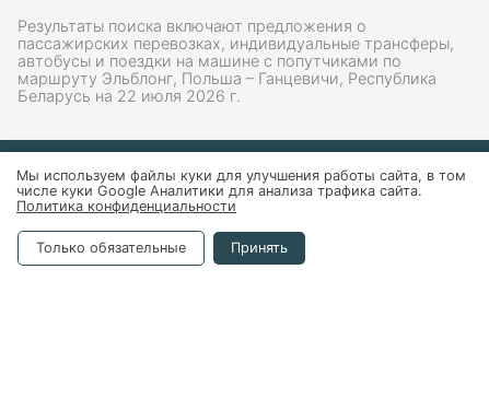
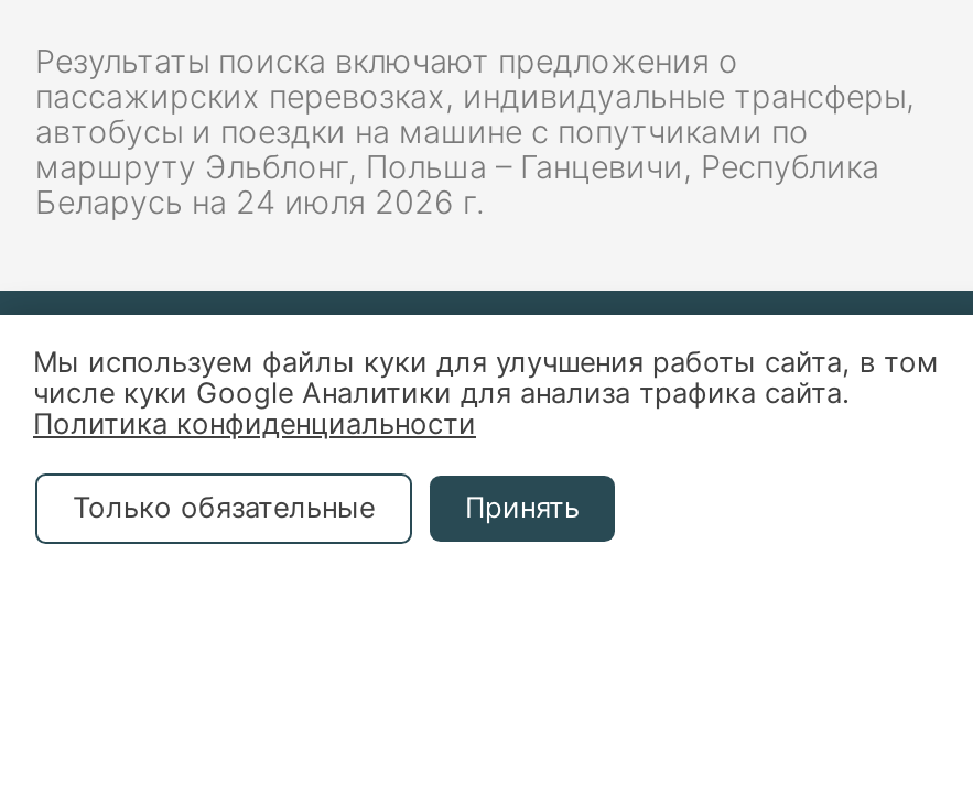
- Беларусь на 22 июля 2026 г.
+ Беларусь на 24 июля 2026 г.
